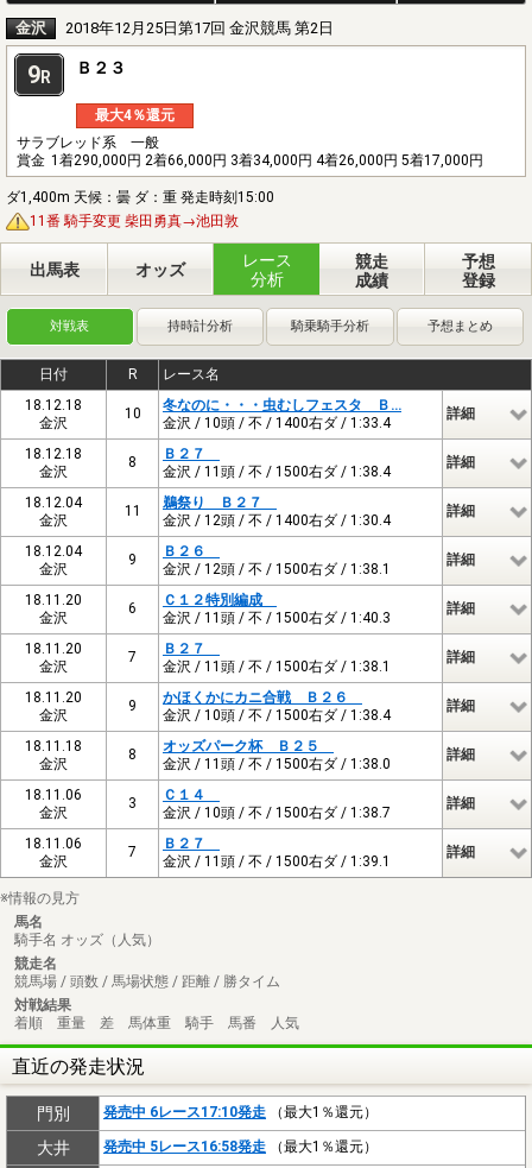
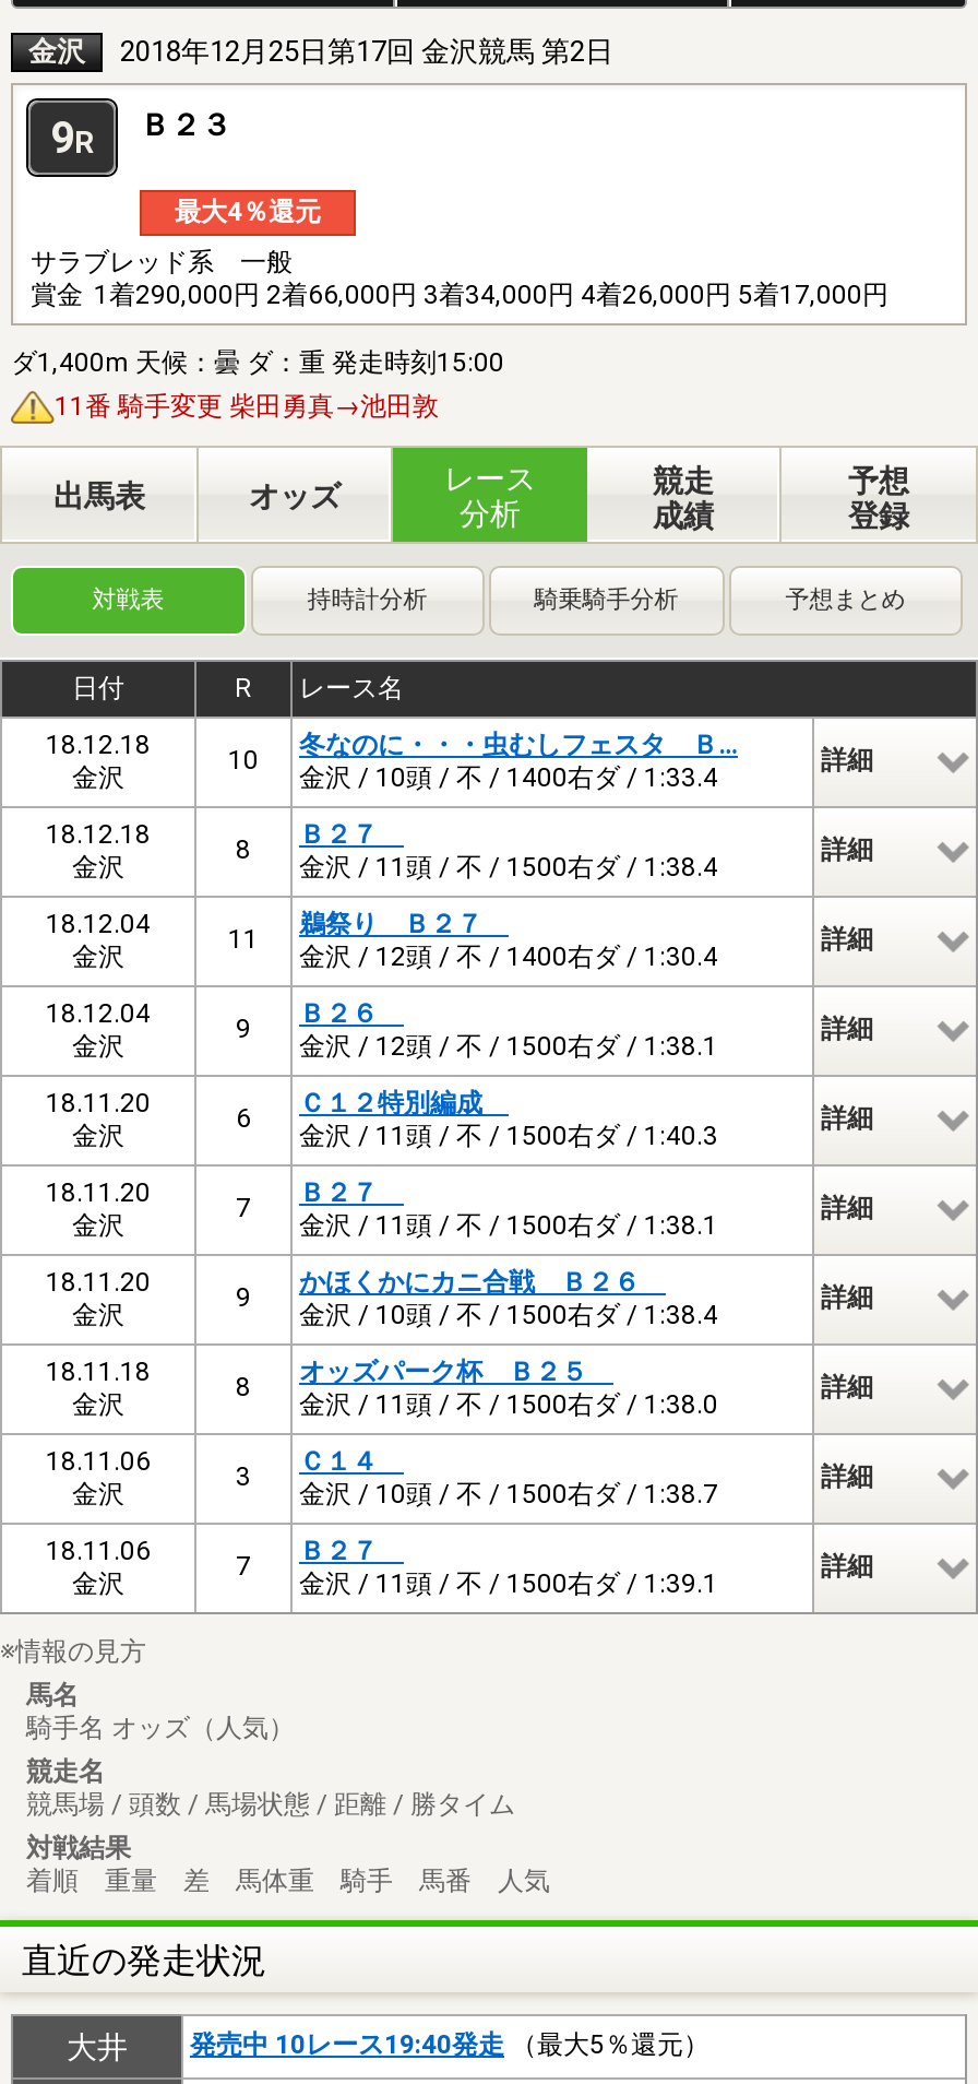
- 門別
- 発売中 6レース17:10発走（最大1％還元）

- 発売中 5レース16:58発走（最大1％還元）
+ 発売中 10レース19:40発走（最大5％還元）
